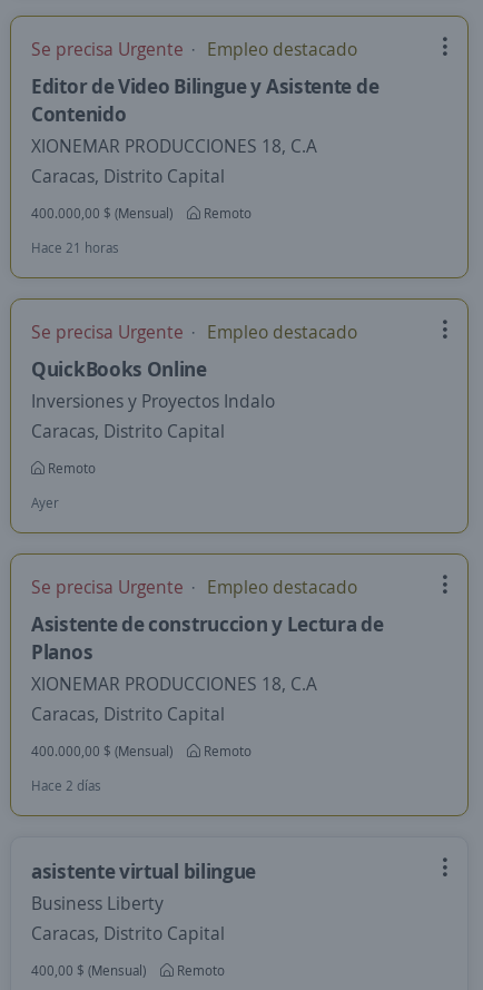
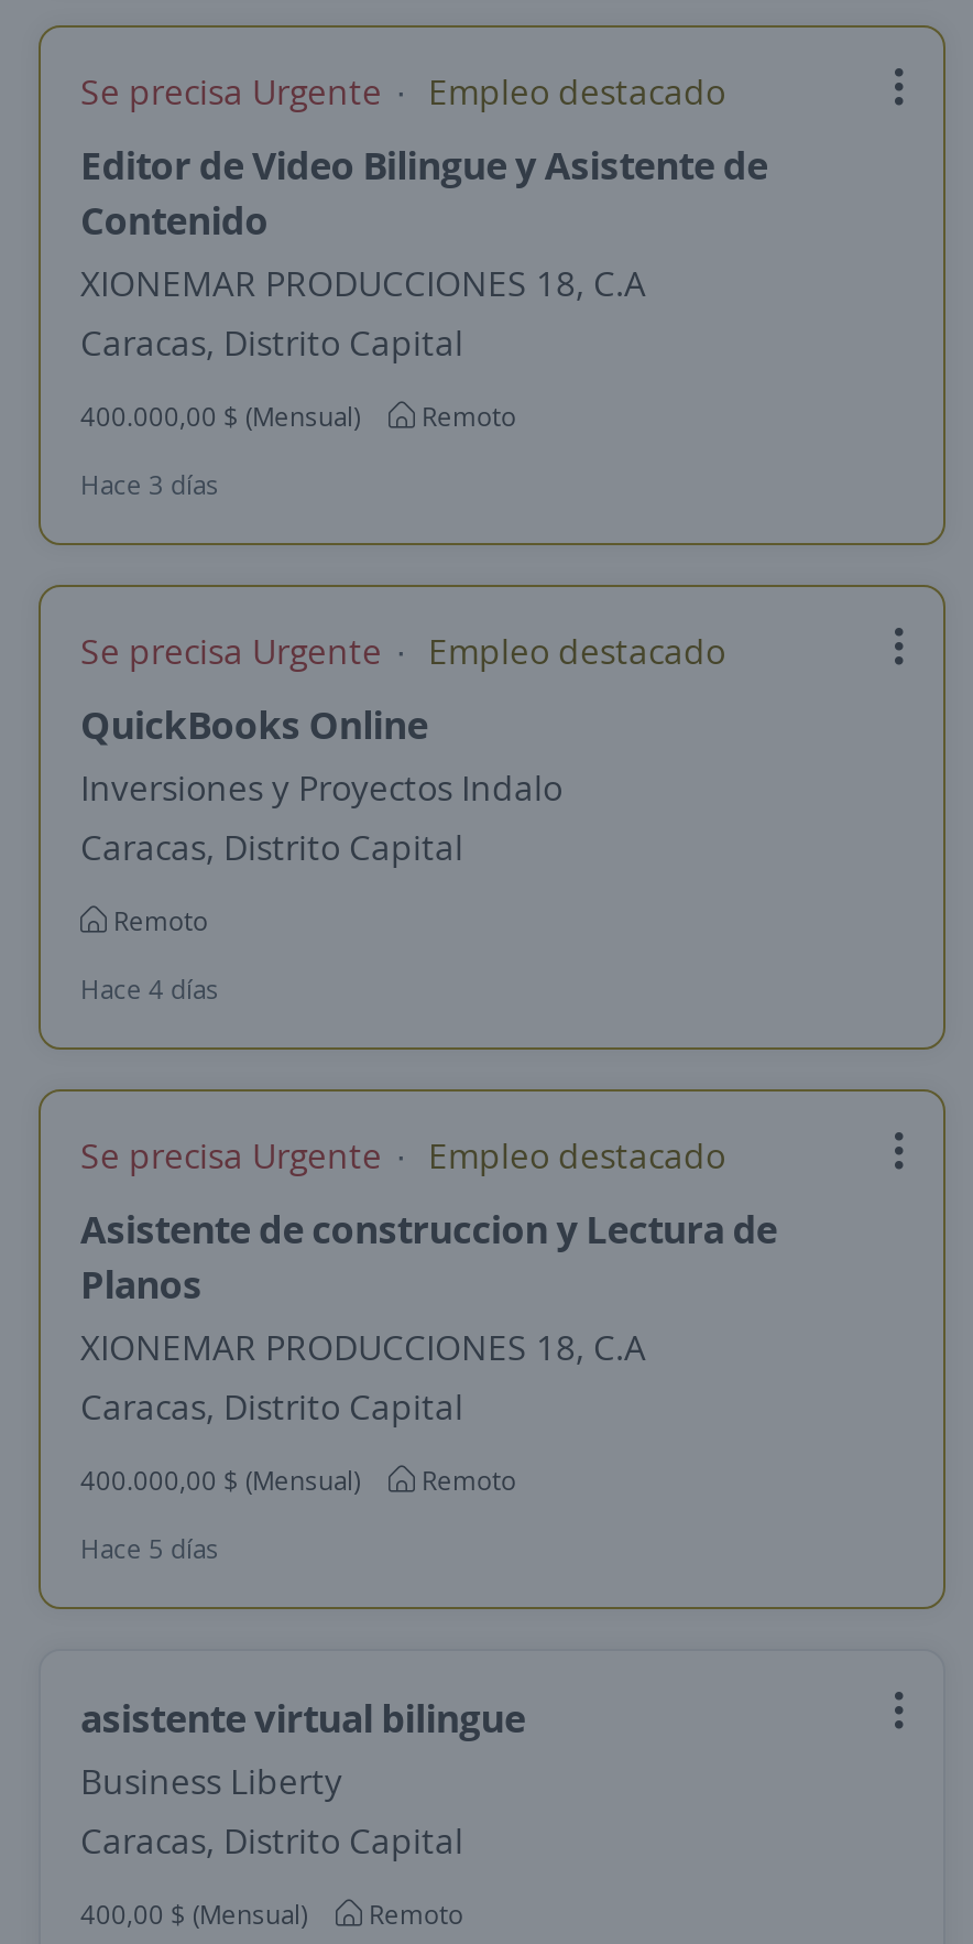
- Hace 21 horas
+ Hace 3 días

- Ayer
+ Hace 4 días

- Hace 2 días
+ Hace 5 días
